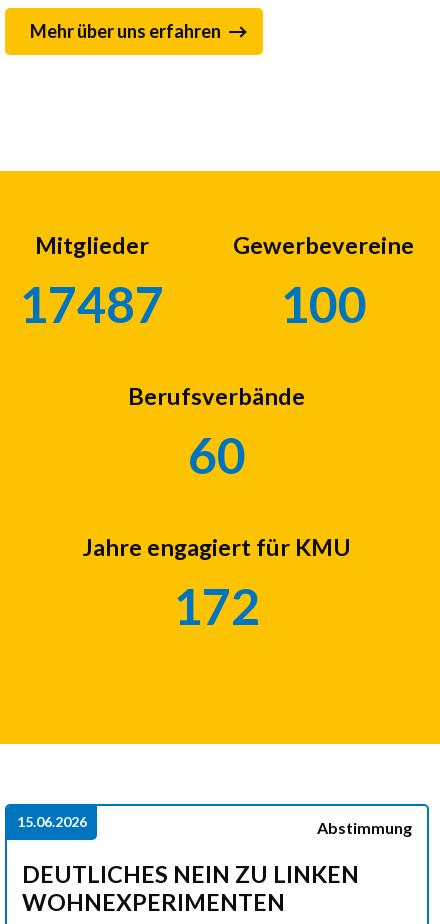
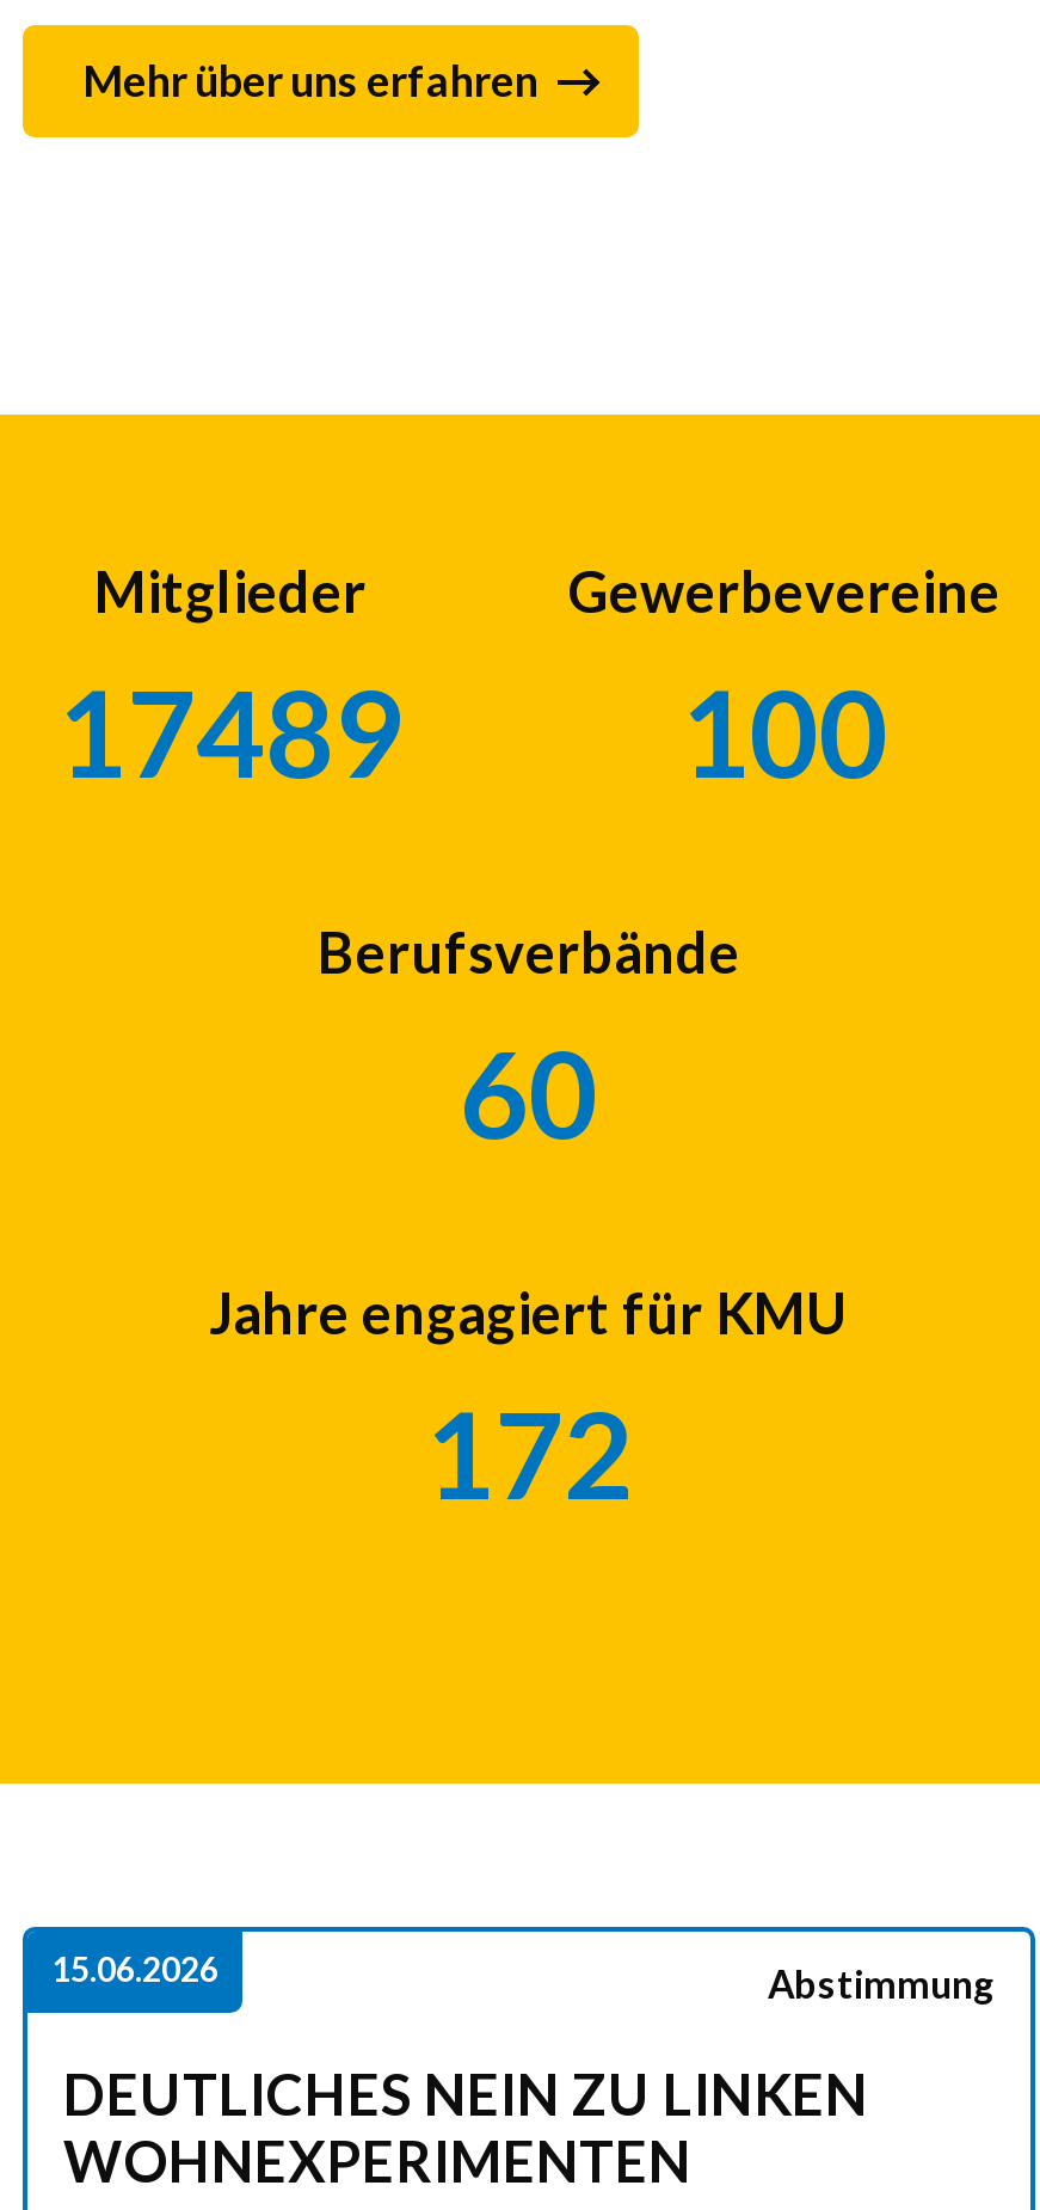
- 17487 100
+ 17489 100
